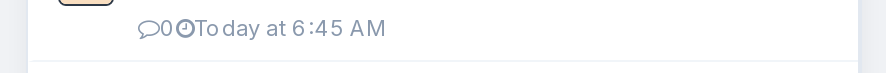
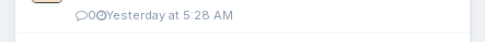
- Today at 6:45 AM
+ Yesterday at 5:28 AM
